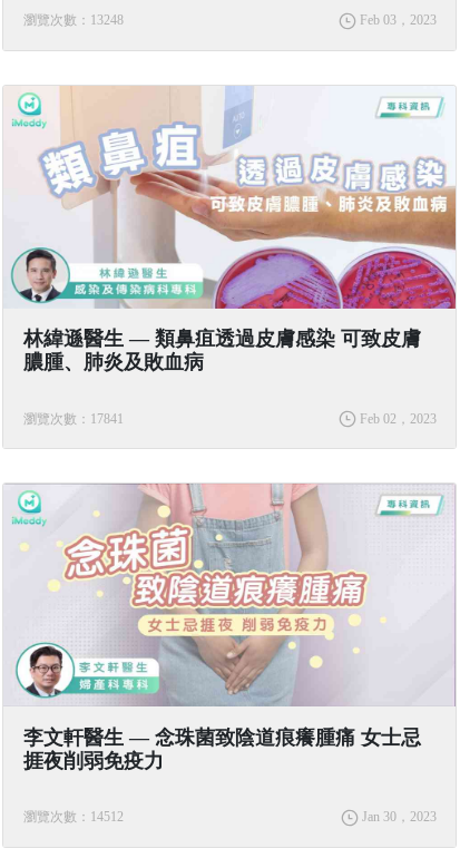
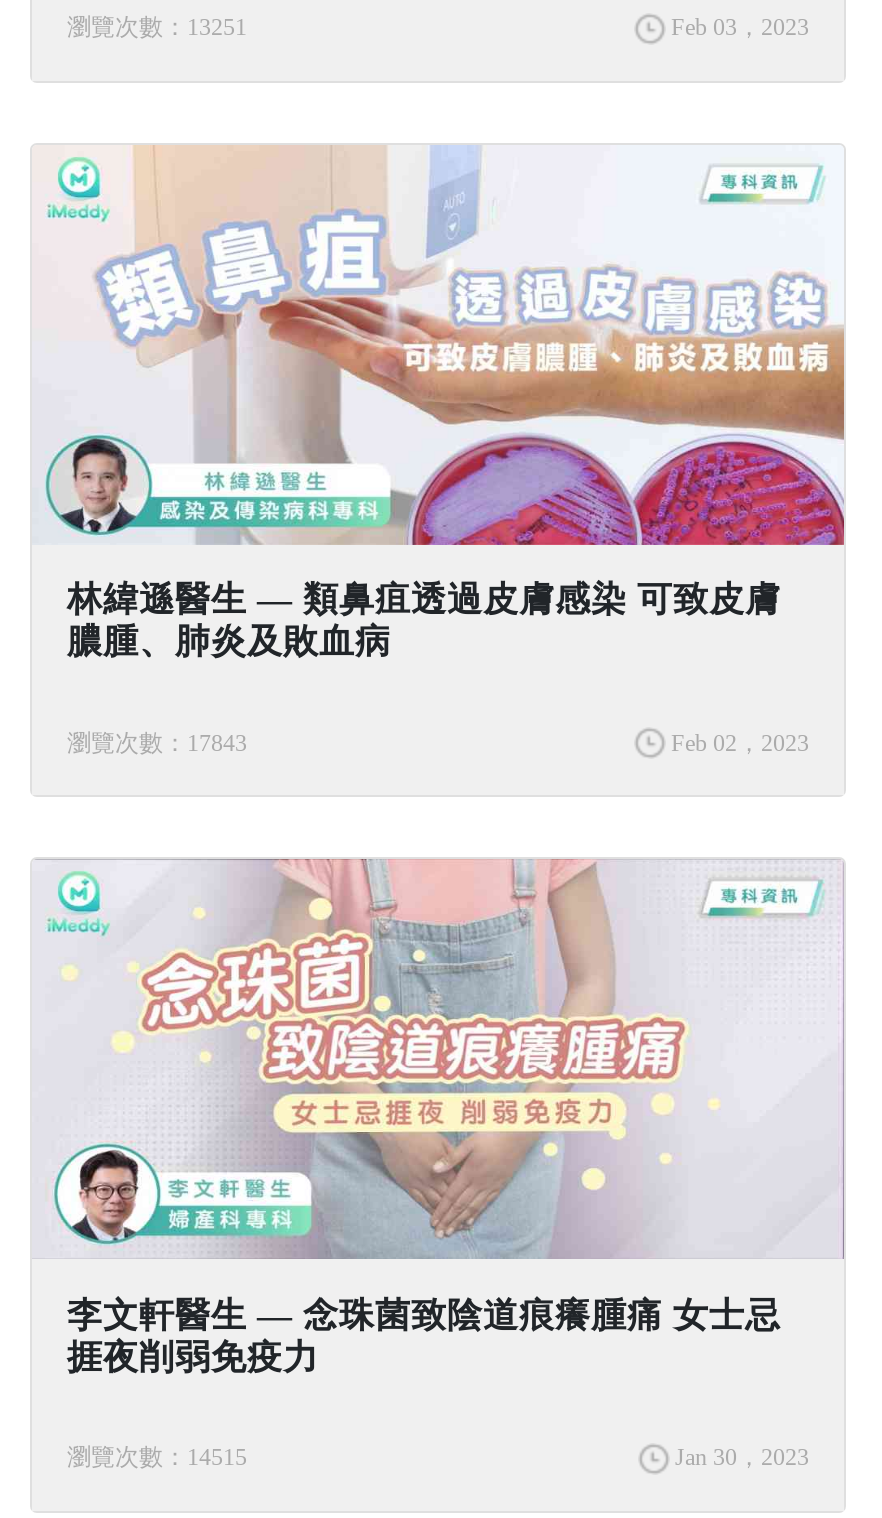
- 瀏覽次數：13248
+ 瀏覽次數：13251

- 瀏覽次數：17841
+ 瀏覽次數：17843

- 瀏覽次數：14512
+ 瀏覽次數：14515
